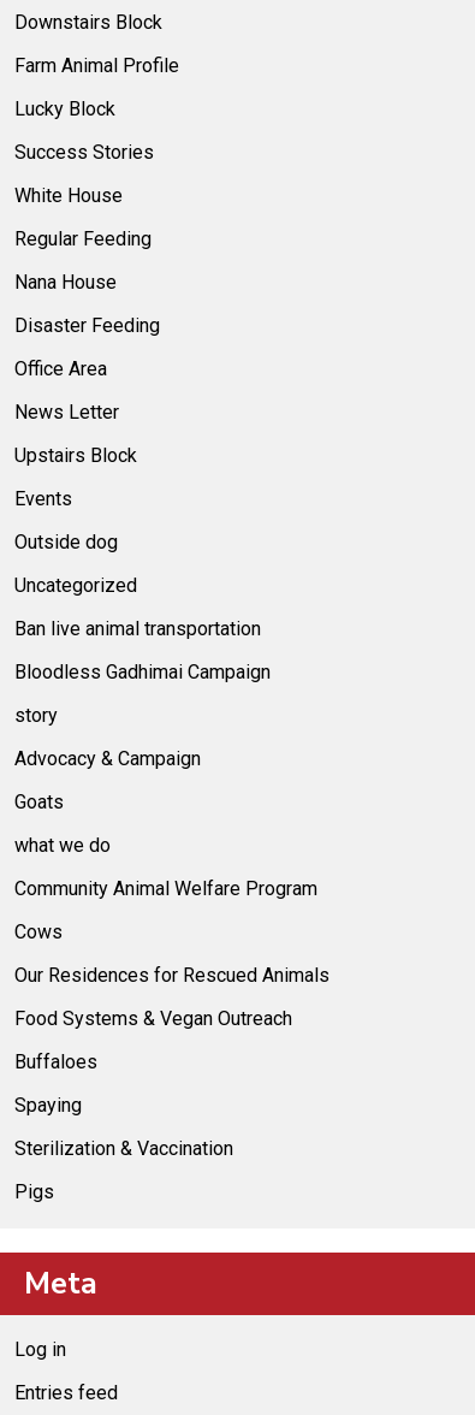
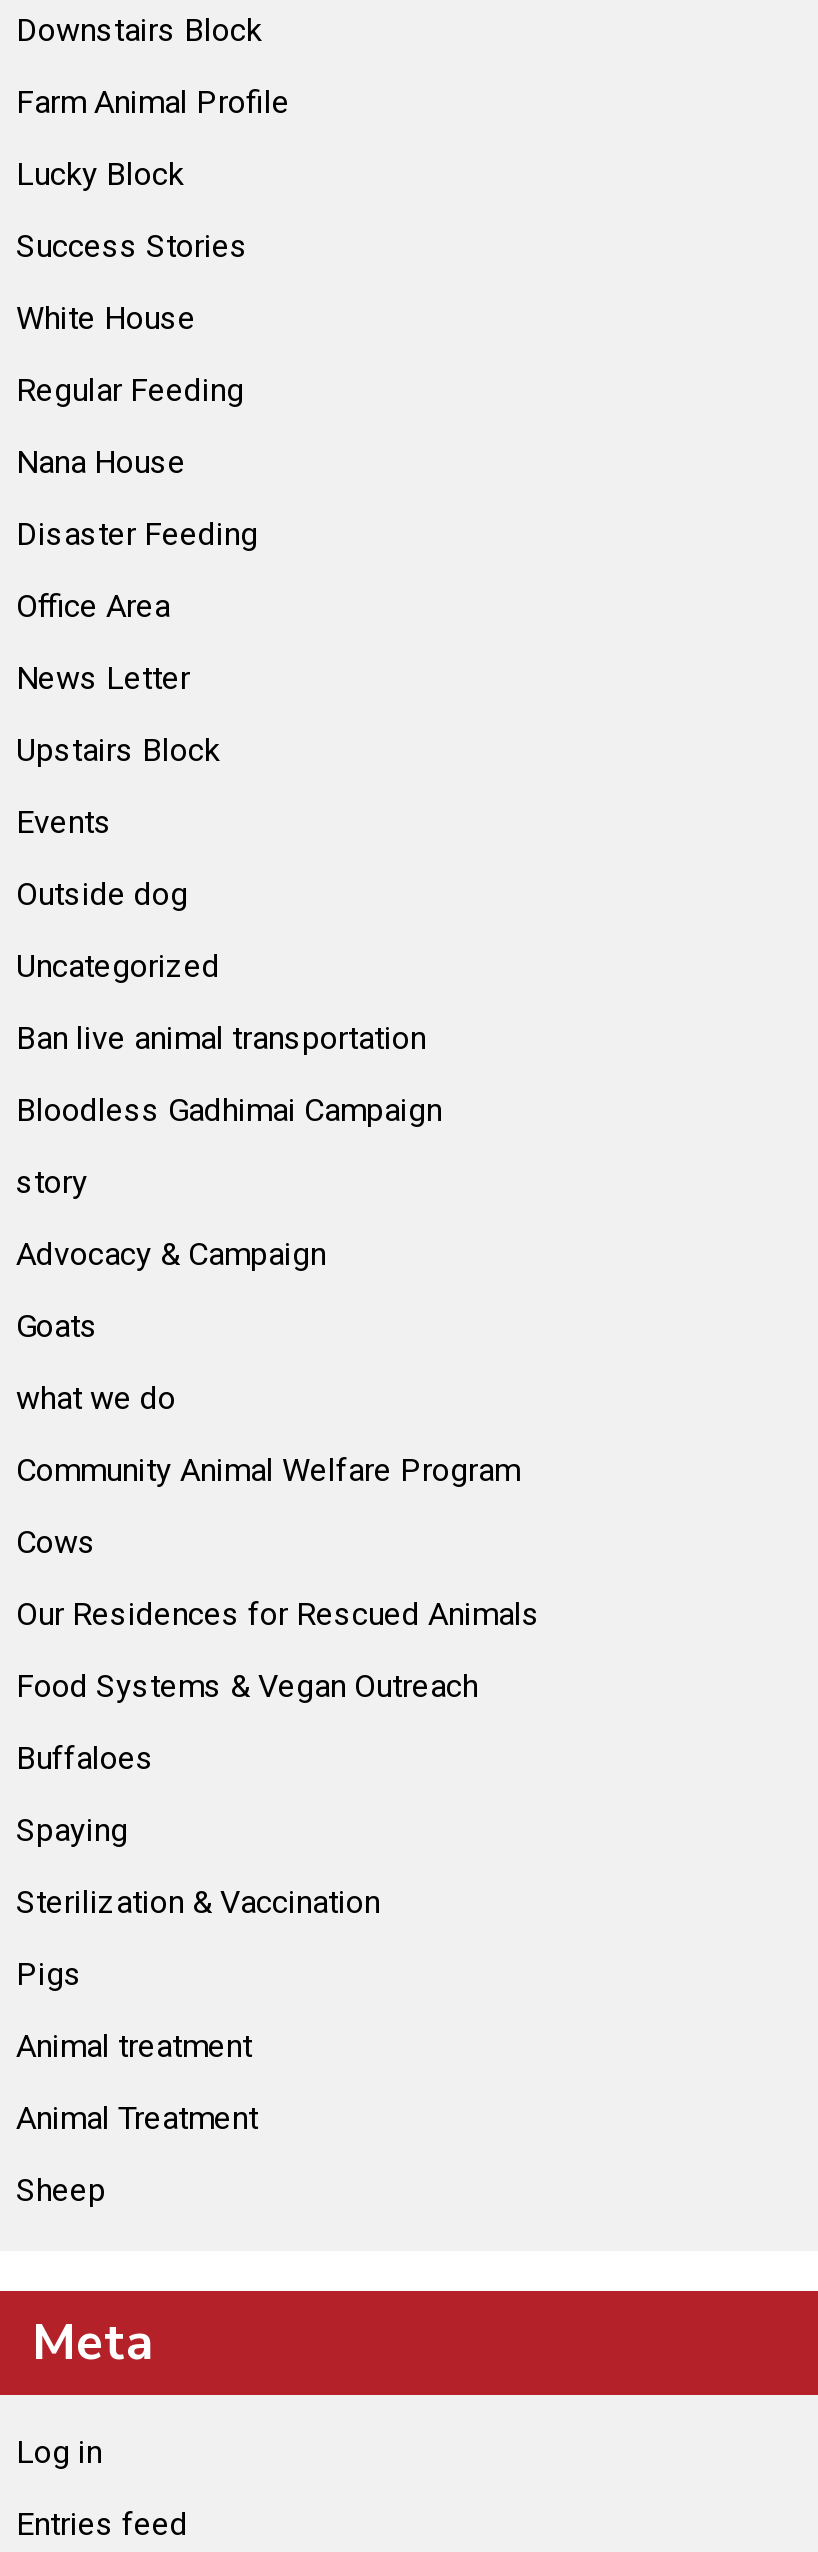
+ Animal treatment
+ Animal Treatment
+ Sheep
